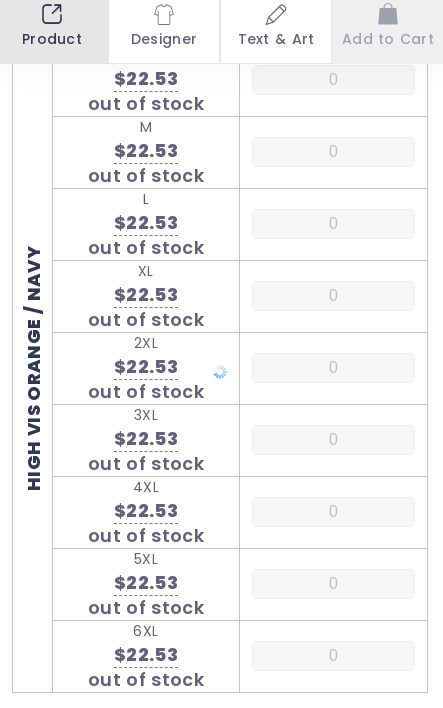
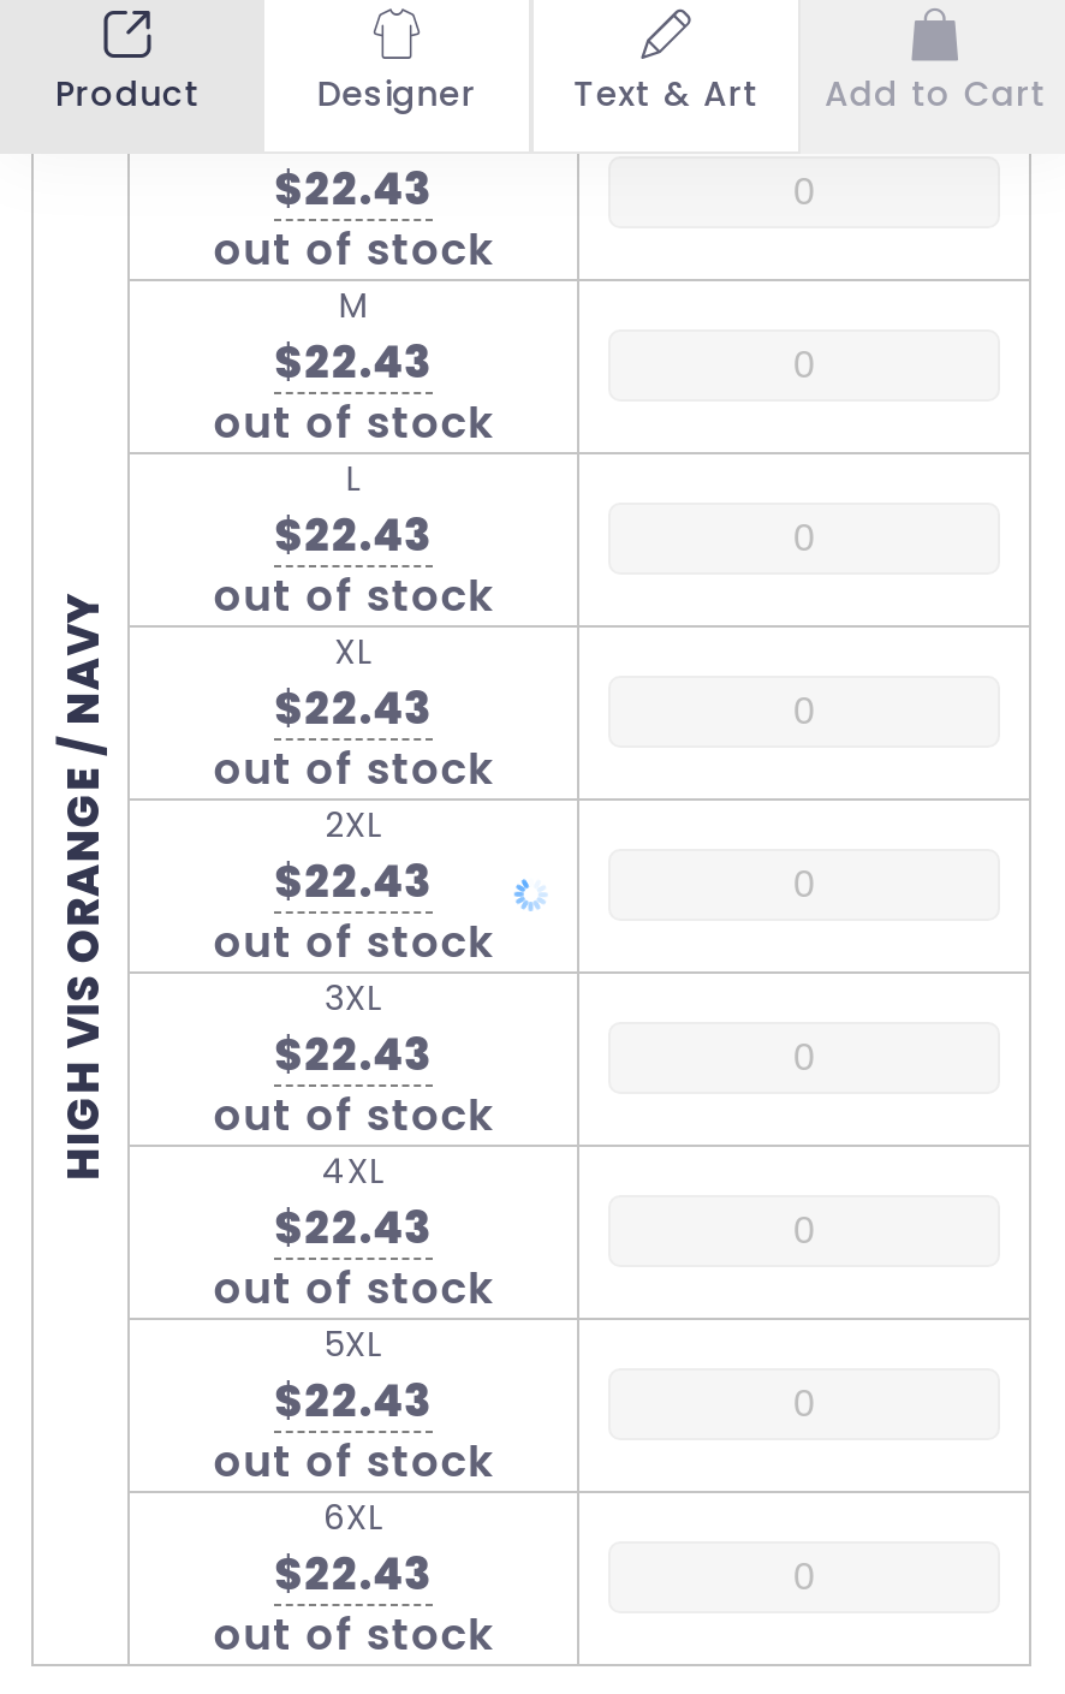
- $22.53
+ $22.43

- $22.53
+ $22.43

- $22.53
+ $22.43

- $22.53
+ $22.43

- $22.53
+ $22.43

- $22.53
+ $22.43

- $22.53
+ $22.43

- $22.53
+ $22.43

- $22.53
+ $22.43
